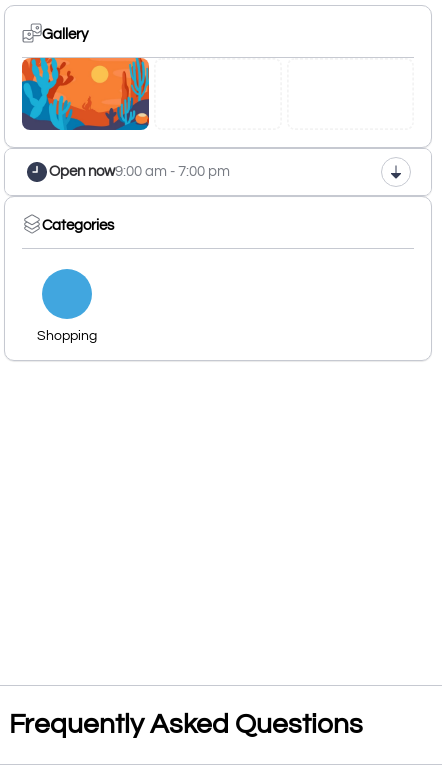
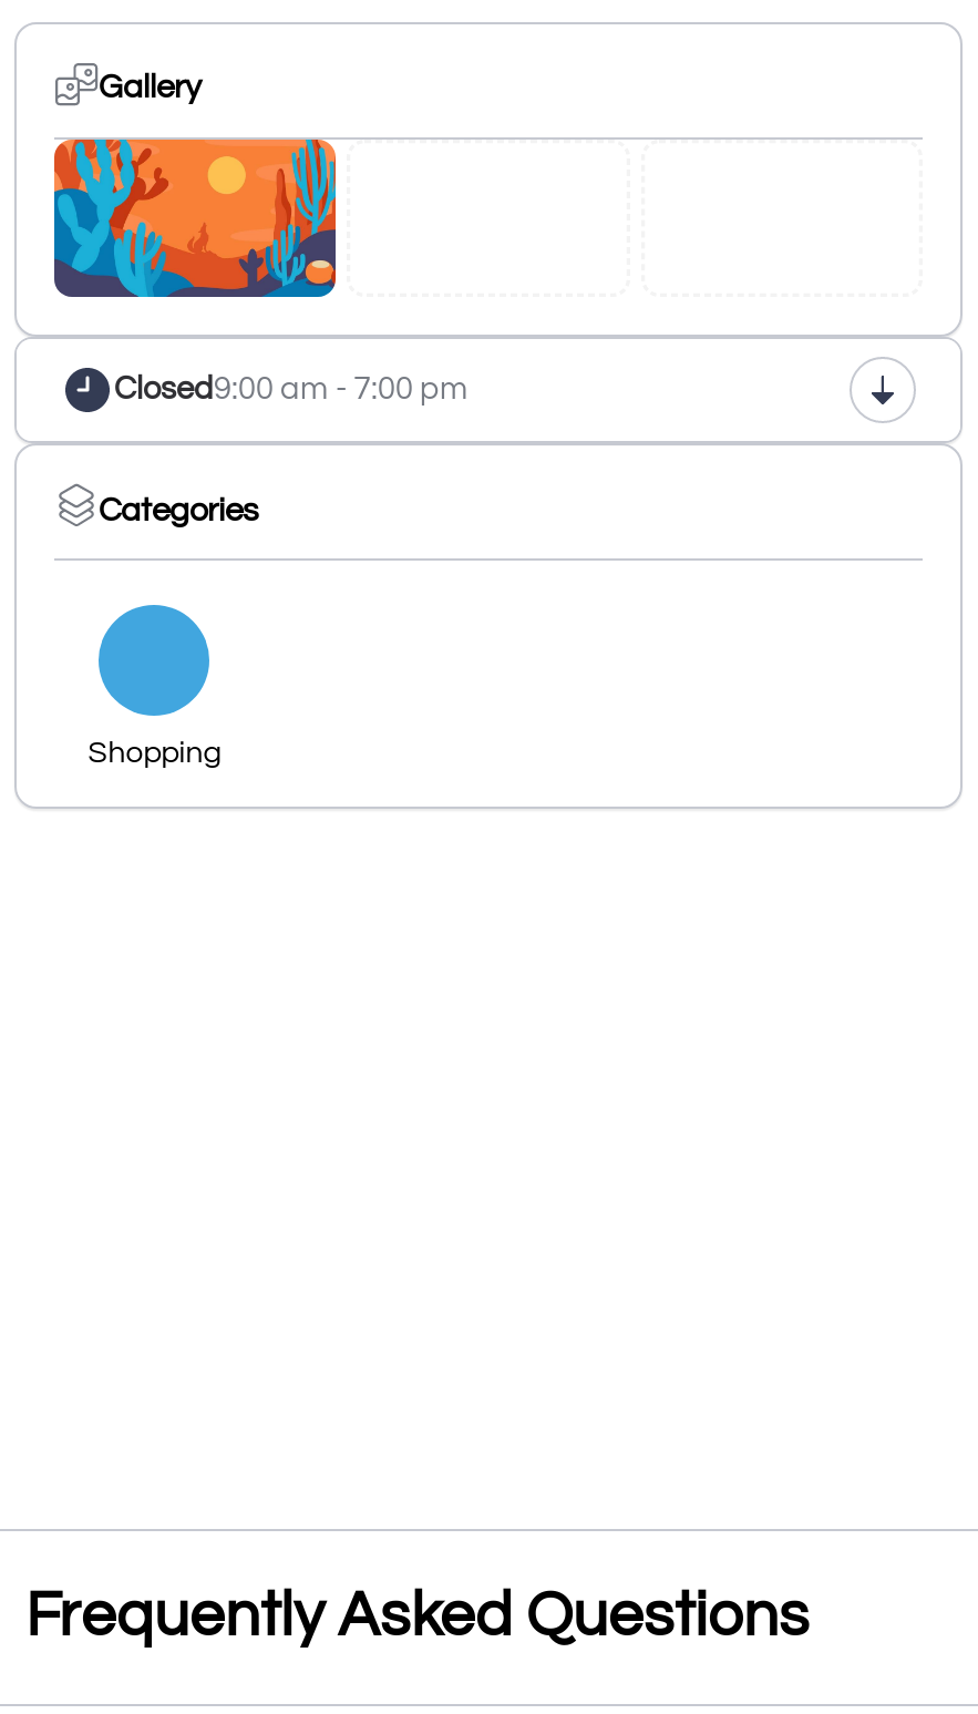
- Open now9:00 am - 7:00 pm
+ Closed9:00 am - 7:00 pm
